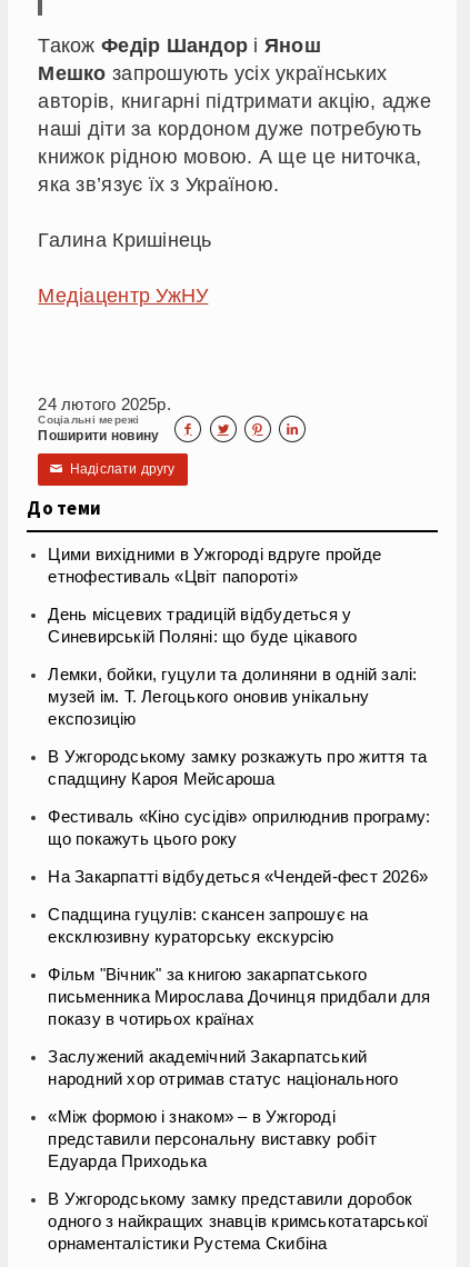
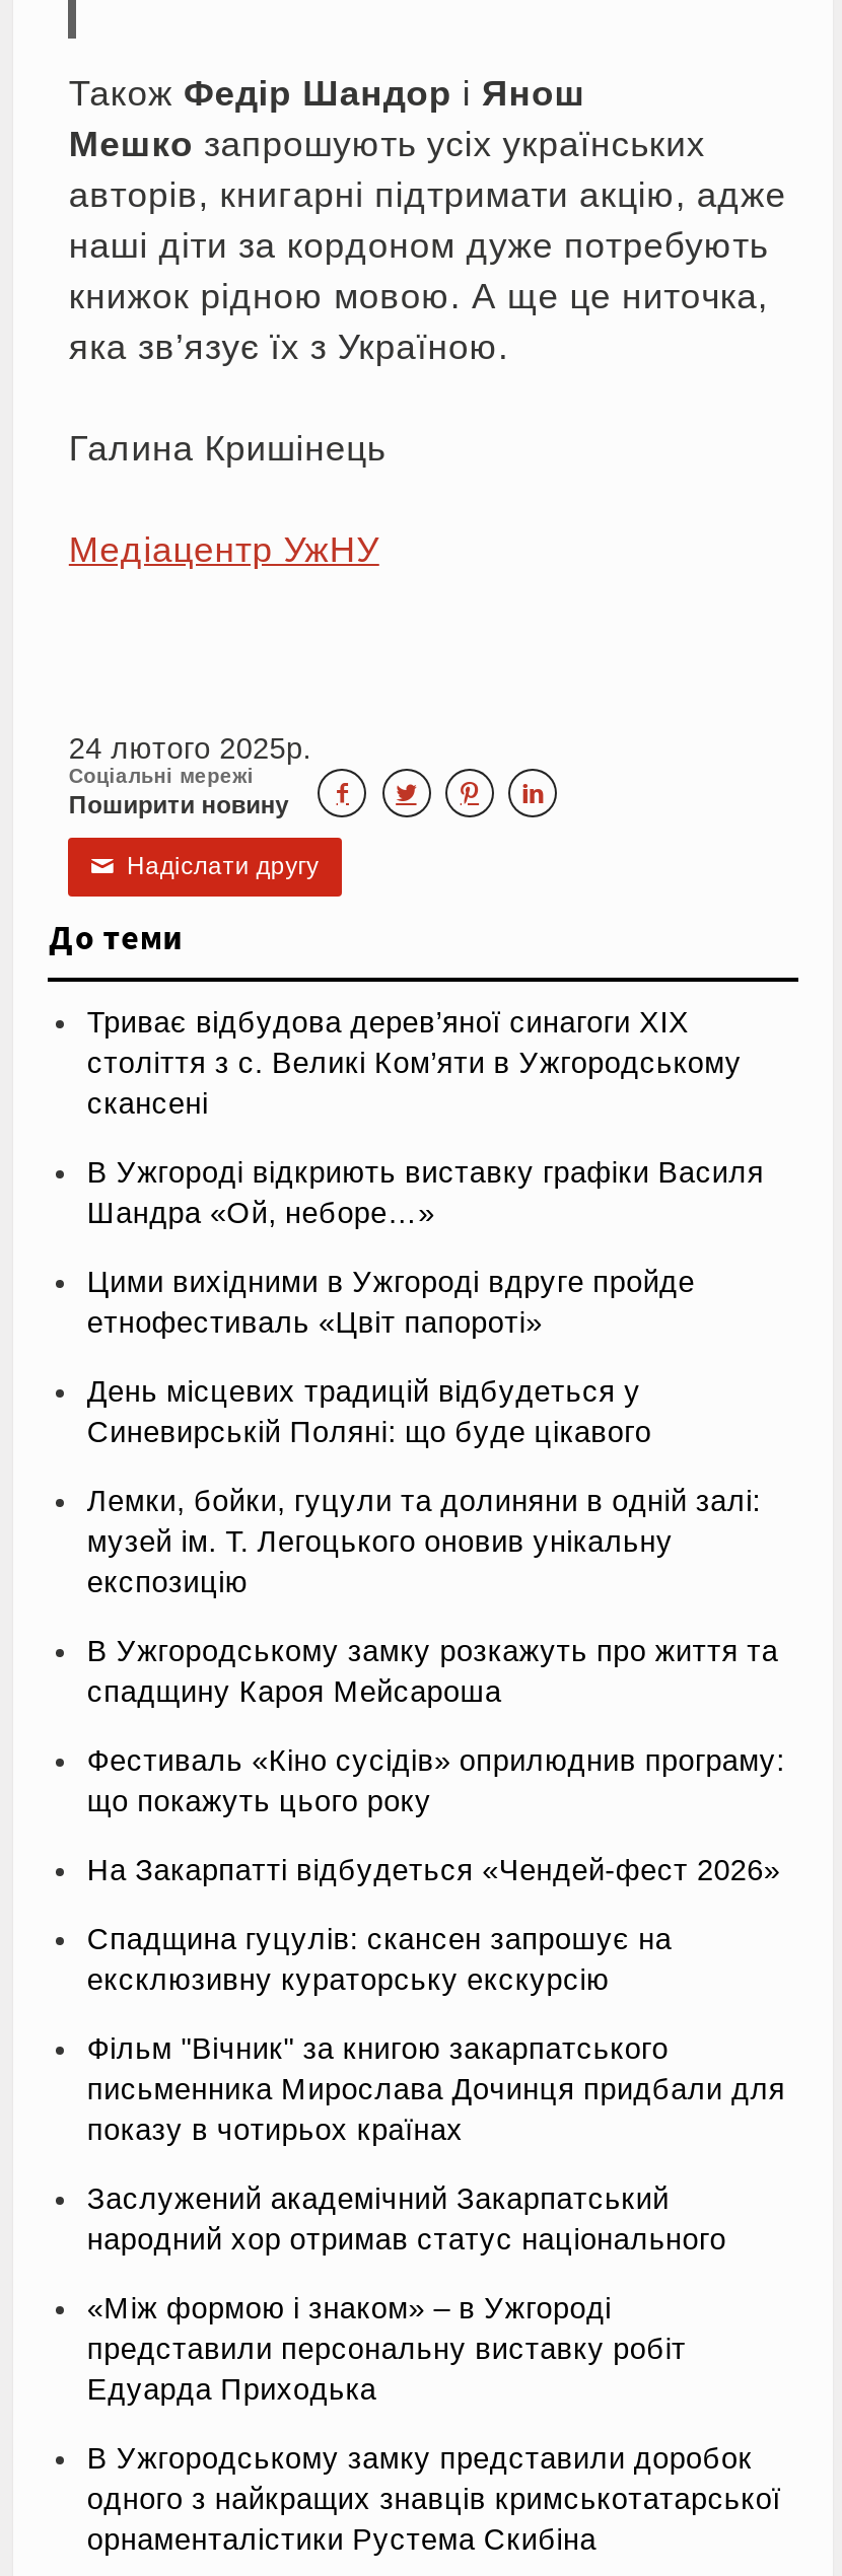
+ Триває відбудова дерев’яної синагоги ХІХ
+ століття з с. Великі Ком’яти в Ужгородському
+ скансені
+ В Ужгороді відкриють виставку графіки Василя
+ Шандра «Ой, неборе…»
